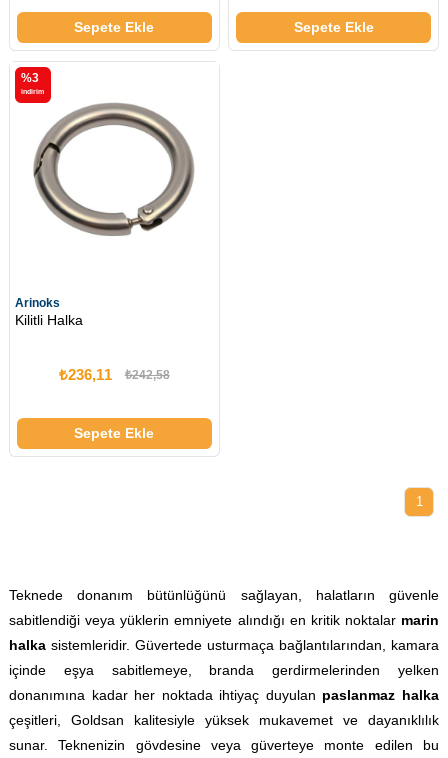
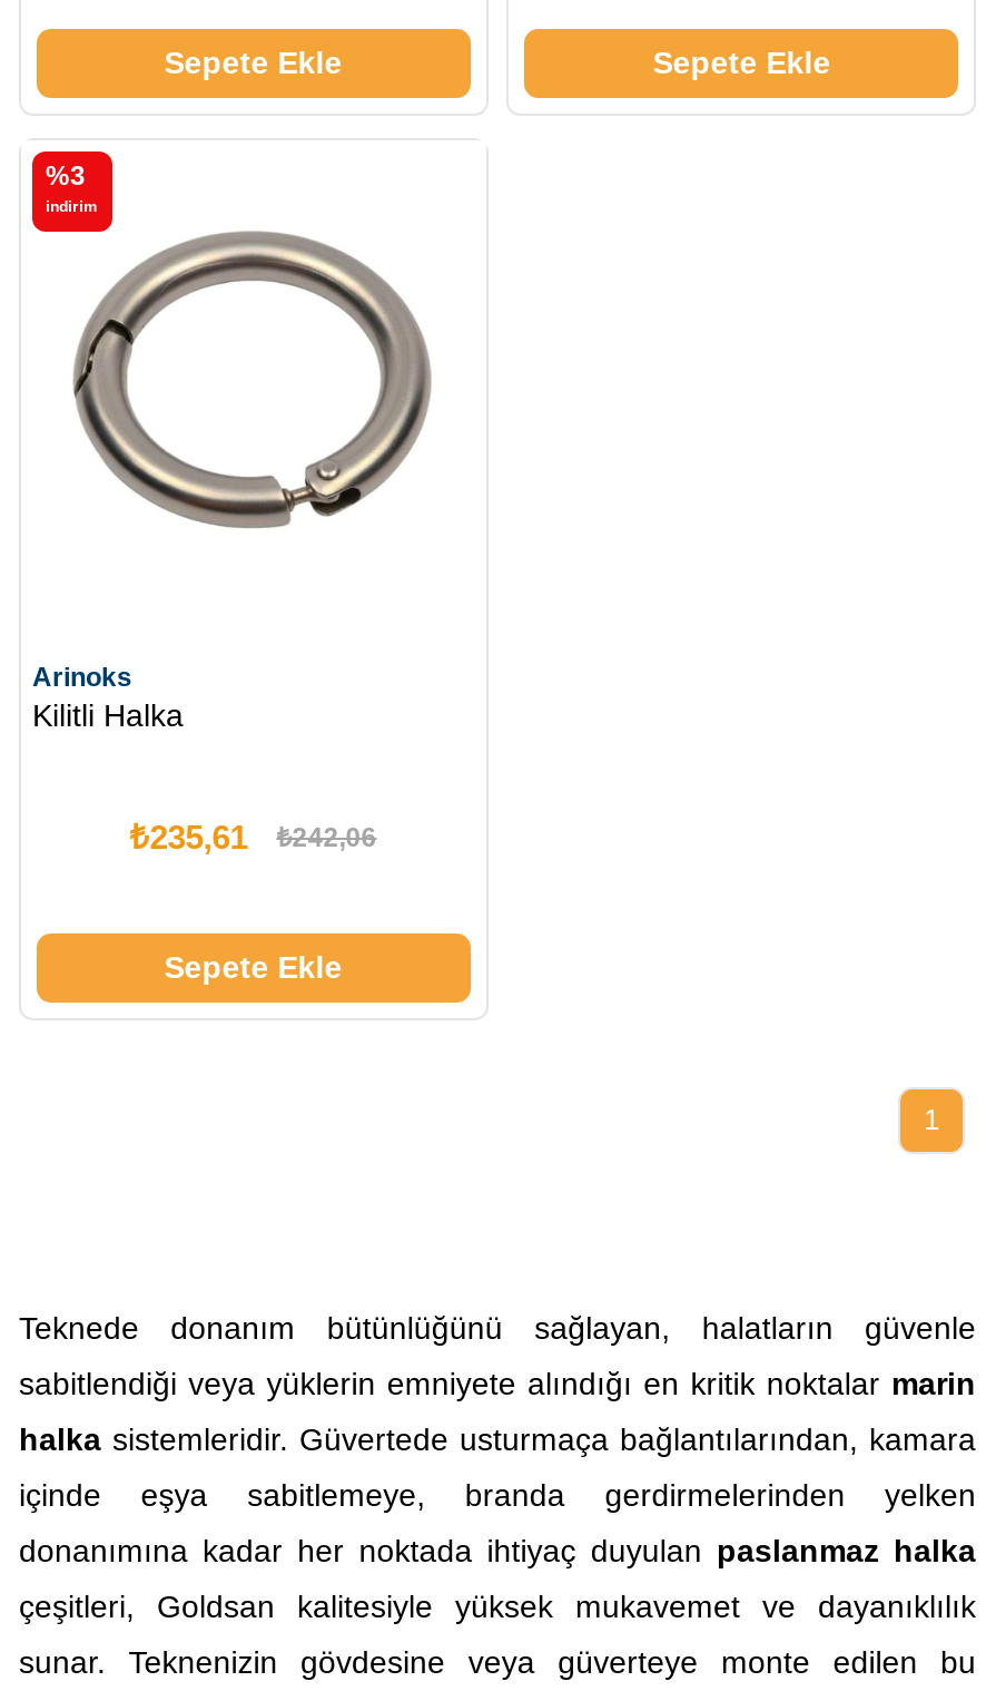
- ₺236,11
+ ₺235,61

- ₺242,58
+ ₺242,06
